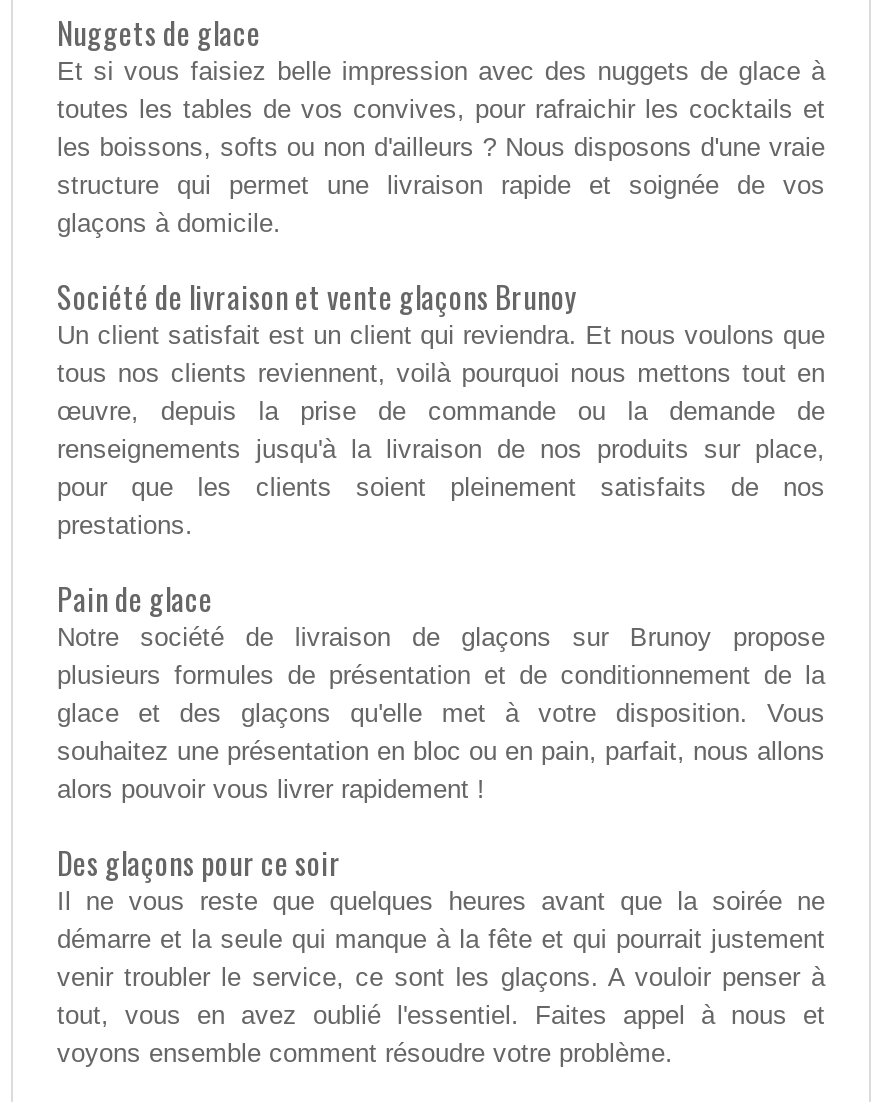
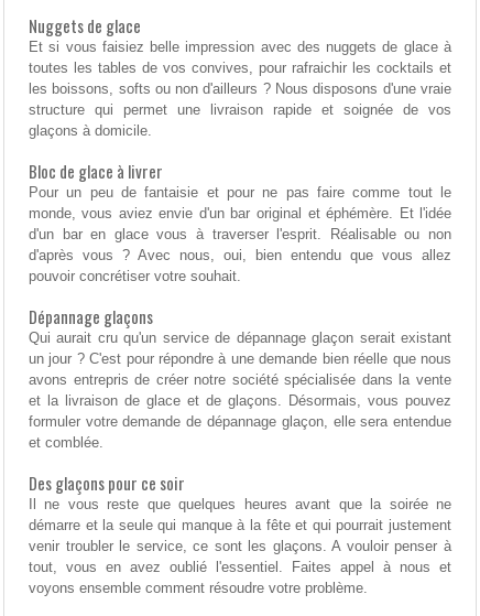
- Société de livraison et vente glaçons Brunoy
- Un client satisfait est un client qui reviendra. Et nous voulons que
- tous nos clients reviennent, voilà pourquoi nous mettons tout en
- œuvre, depuis la prise de commande ou la demande de
- renseignements jusqu'à la livraison de nos produits sur place,
- pour que les clients soient pleinement satisfaits de nos
- prestations.
+ Bloc de glace à livrer
+ Pour un peu de fantaisie et pour ne pas faire comme tout le
+ monde, vous aviez envie d'un bar original et éphémère. Et l'idée
+ d'un bar en glace vous à traverser l'esprit. Réalisable ou non
+ d'après vous ? Avec nous, oui, bien entendu que vous allez
+ pouvoir concrétiser votre souhait.

- Pain de glace
- Notre société de livraison de glaçons sur Brunoy propose
- plusieurs formules de présentation et de conditionnement de la
- glace et des glaçons qu'elle met à votre disposition. Vous
- souhaitez une présentation en bloc ou en pain, parfait, nous allons
- alors pouvoir vous livrer rapidement !
+ Dépannage glaçons
+ Qui aurait cru qu'un service de dépannage glaçon serait existant
+ un jour ? C'est pour répondre à une demande bien réelle que nous
+ avons entrepris de créer notre société spécialisée dans la vente
+ et la livraison de glace et de glaçons. Désormais, vous pouvez
+ formuler votre demande de dépannage glaçon, elle sera entendue
+ et comblée.
